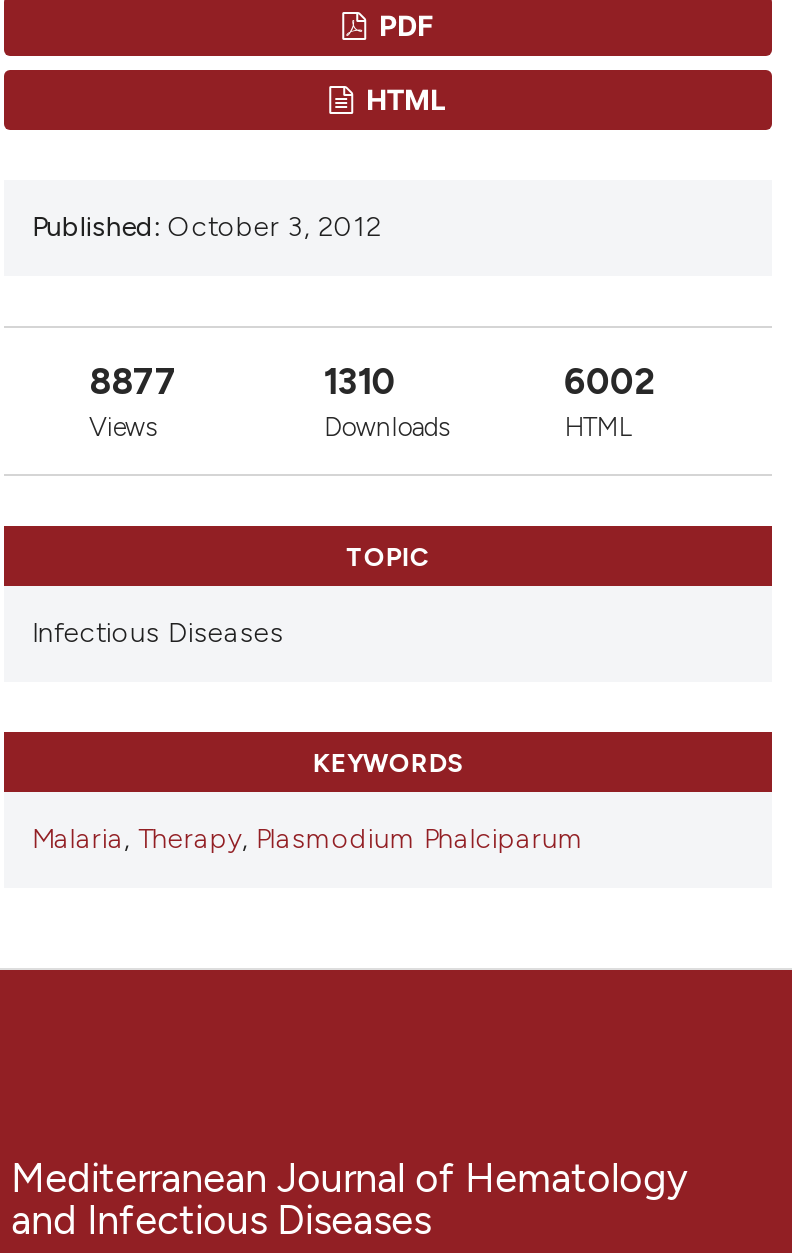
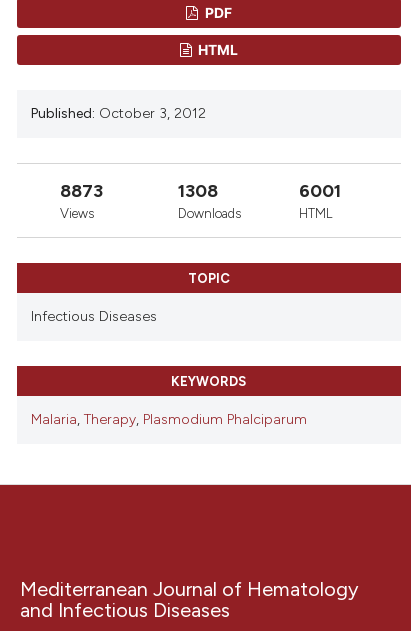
- 8877
+ 8873

- 1310
+ 1308

- 6002
+ 6001
